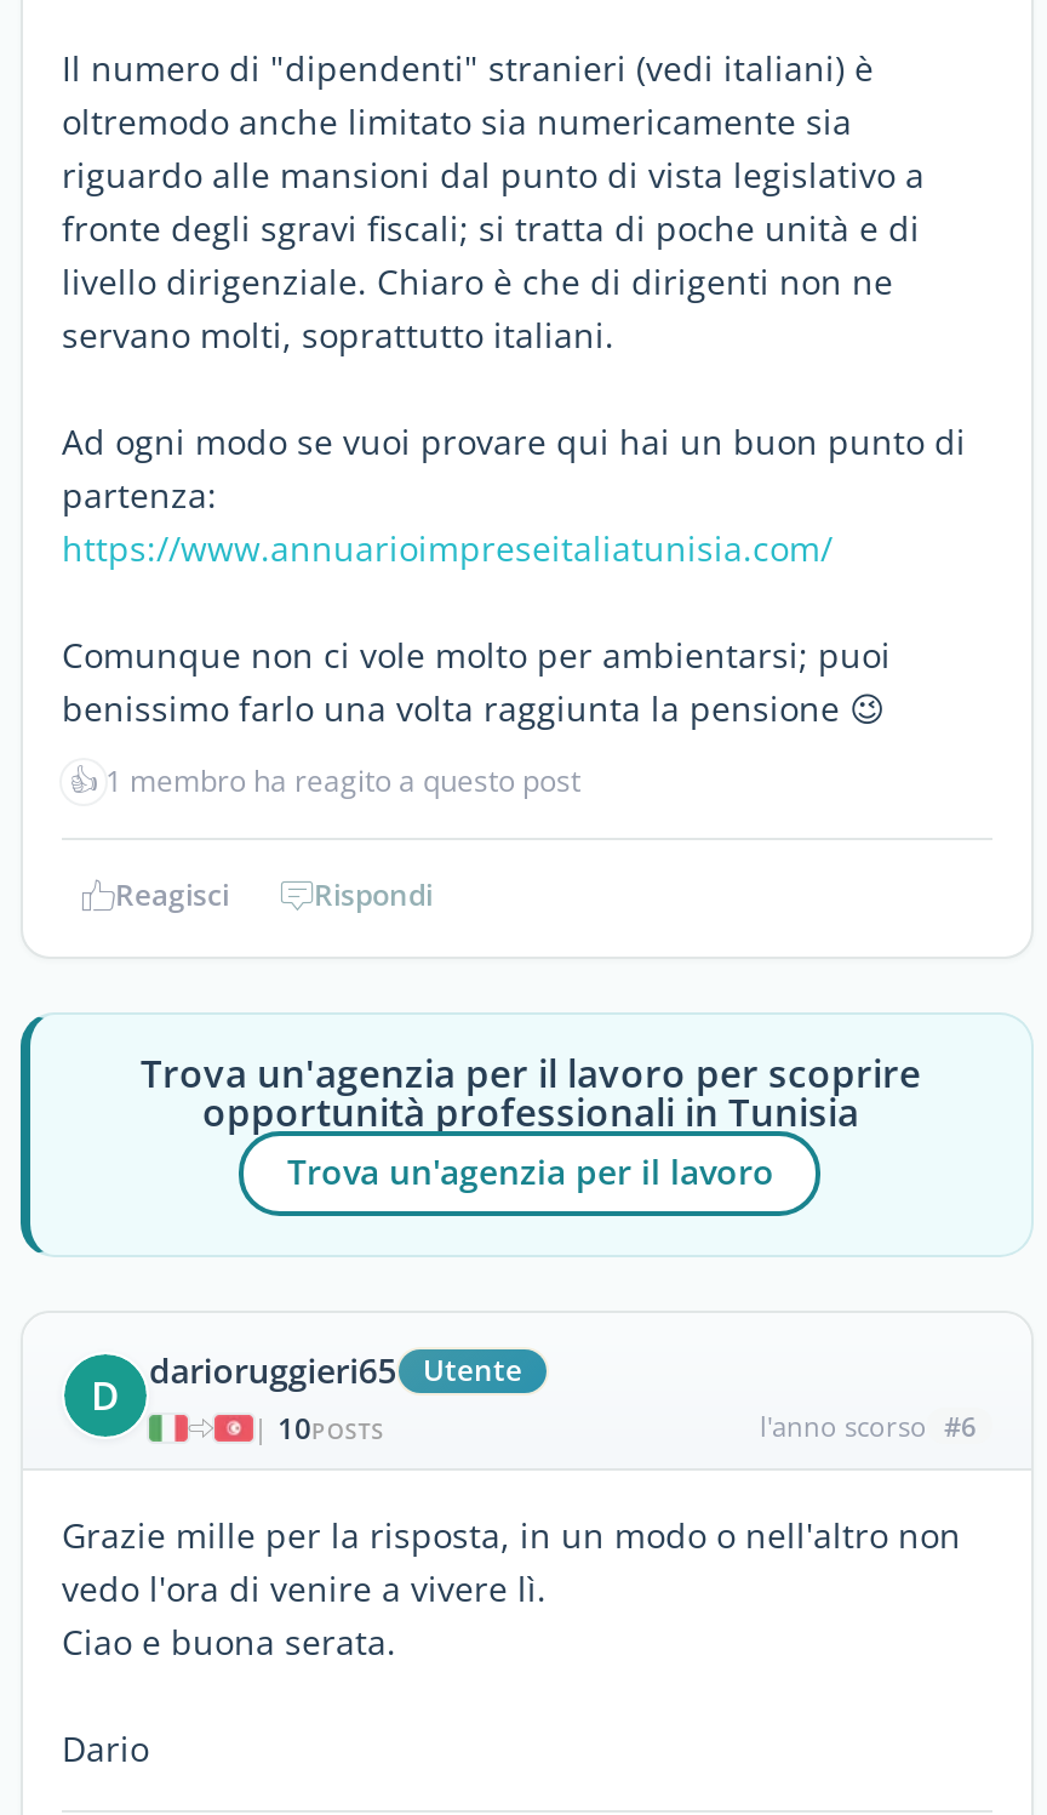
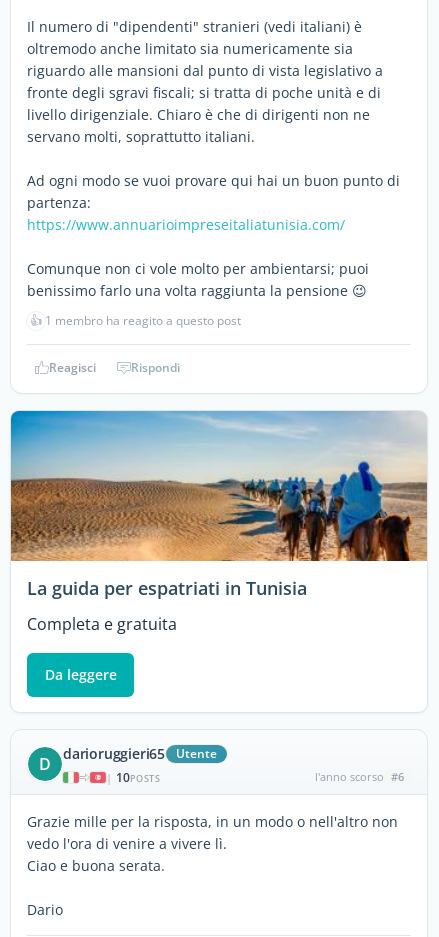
- [image]
- Trova un'agenzia per il lavoro per scoprire
- opportunità professionali in Tunisia
- Trova un'agenzia per il lavoro
+ [image]
+ La guida per espatriati in Tunisia
+ Completa e gratuita
+ Da leggere
